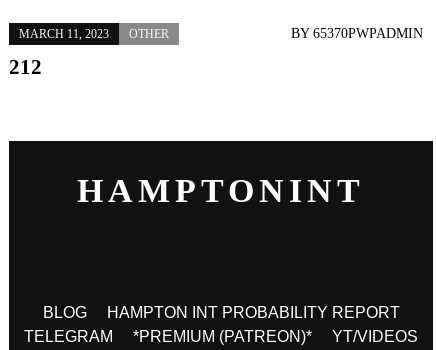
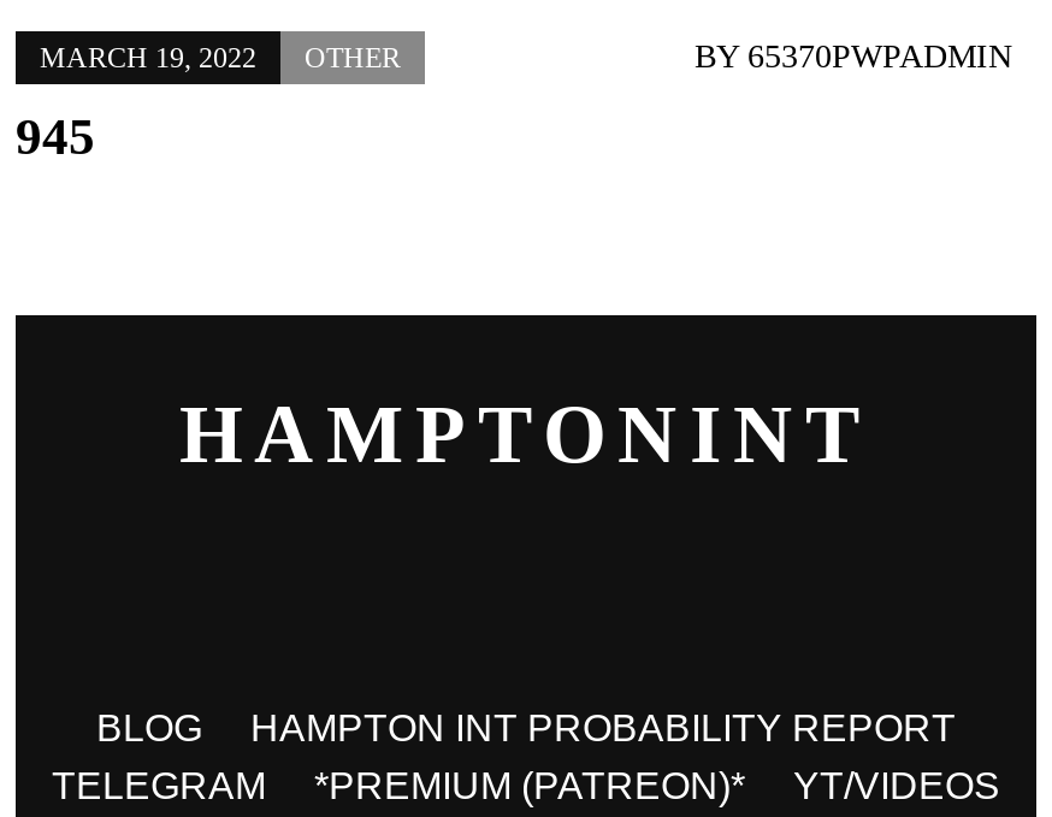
- MARCH 11, 2023 OTHER
+ MARCH 19, 2022 OTHER

- 212
+ 945
